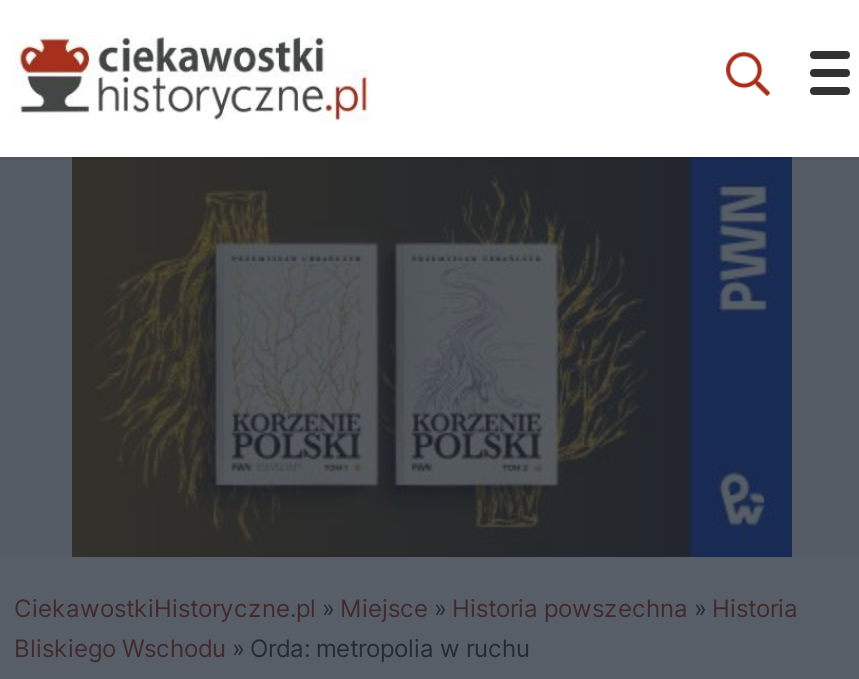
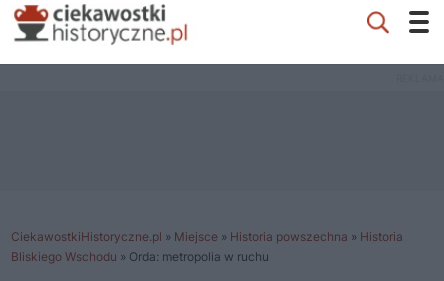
- [image]
